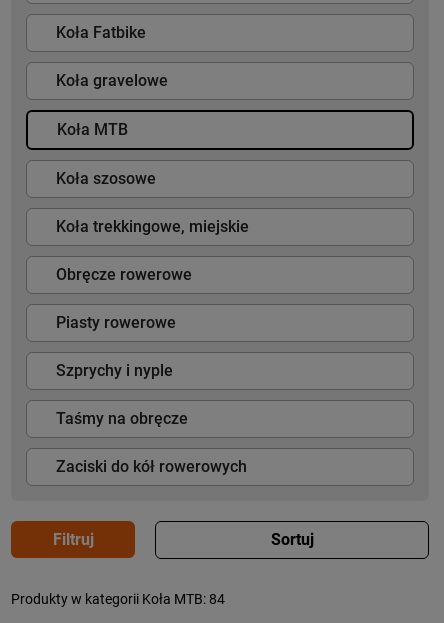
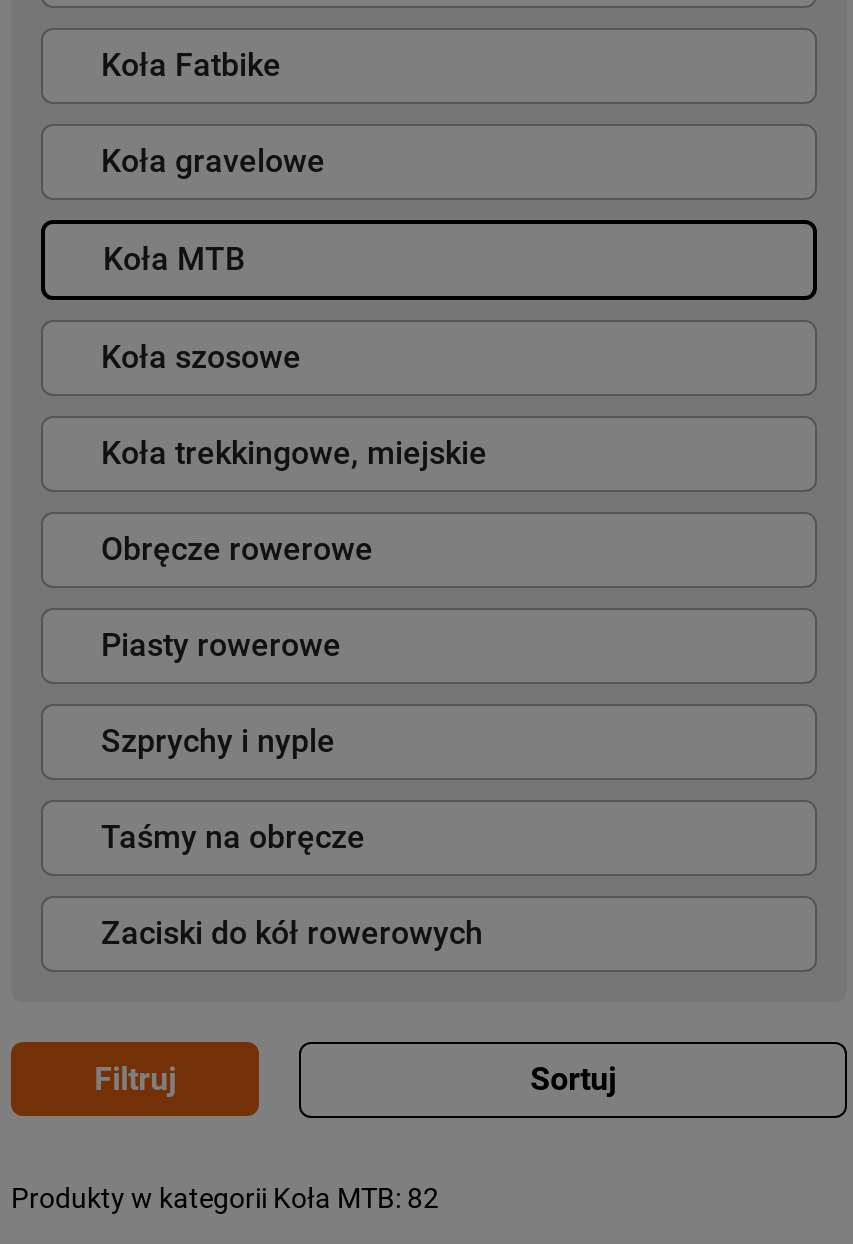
- Produkty w kategorii Koła MTB: 84
+ Produkty w kategorii Koła MTB: 82
